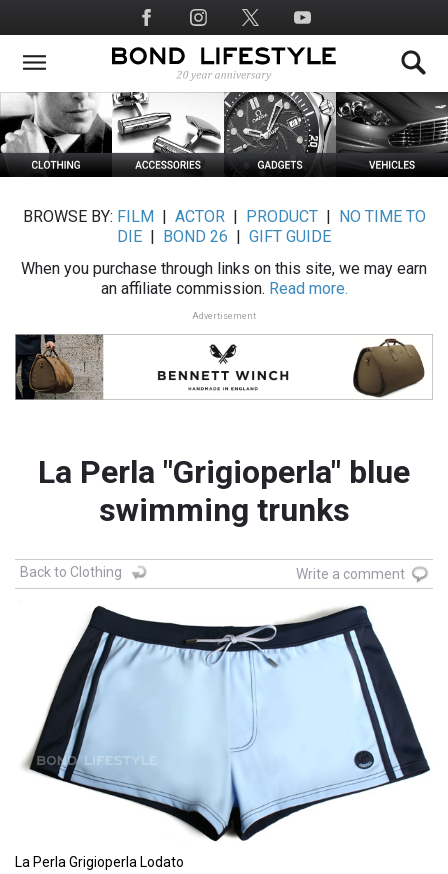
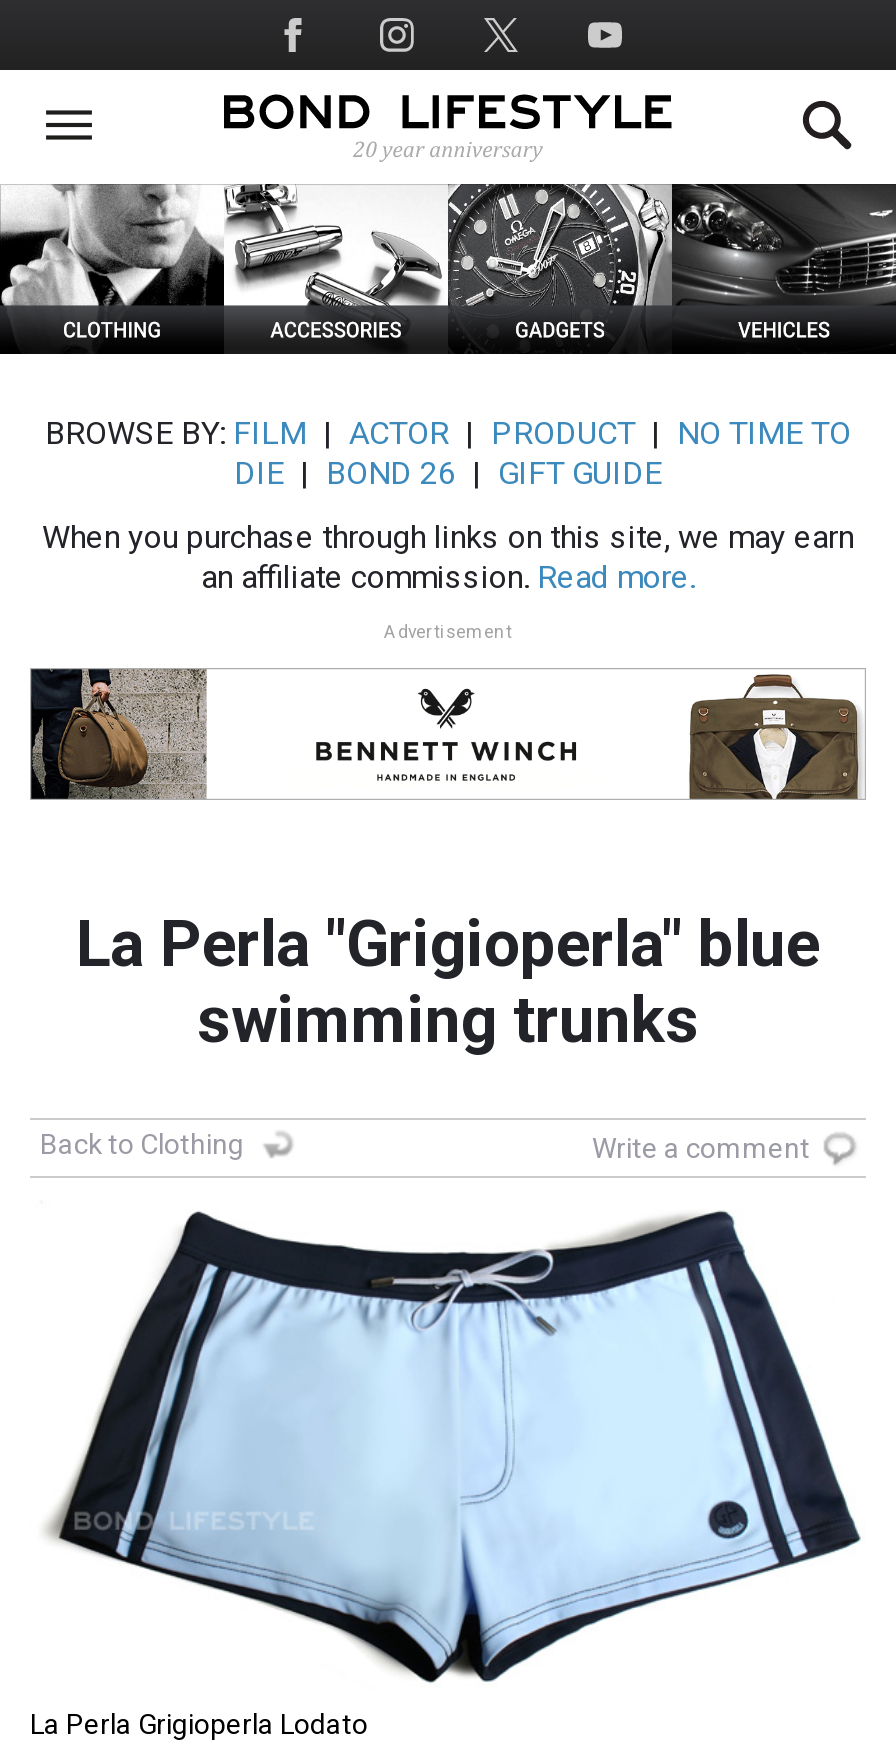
- [image]
+ [image]
